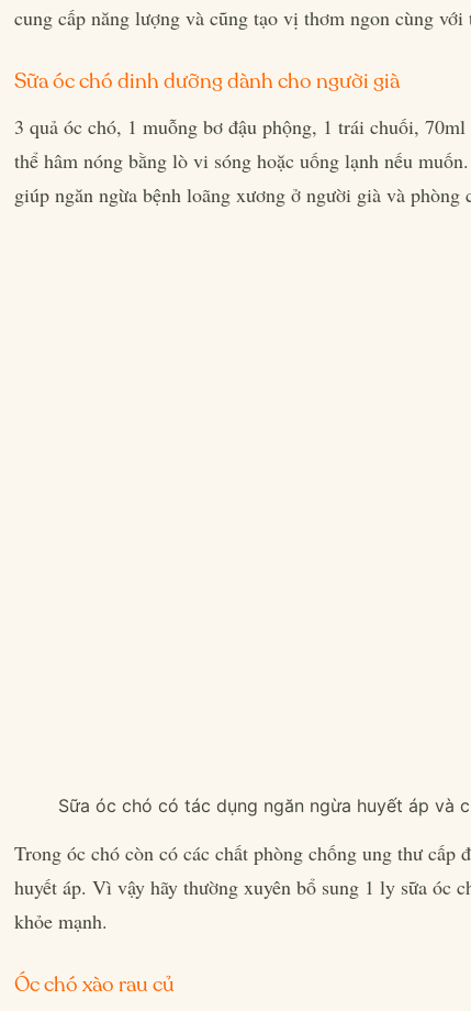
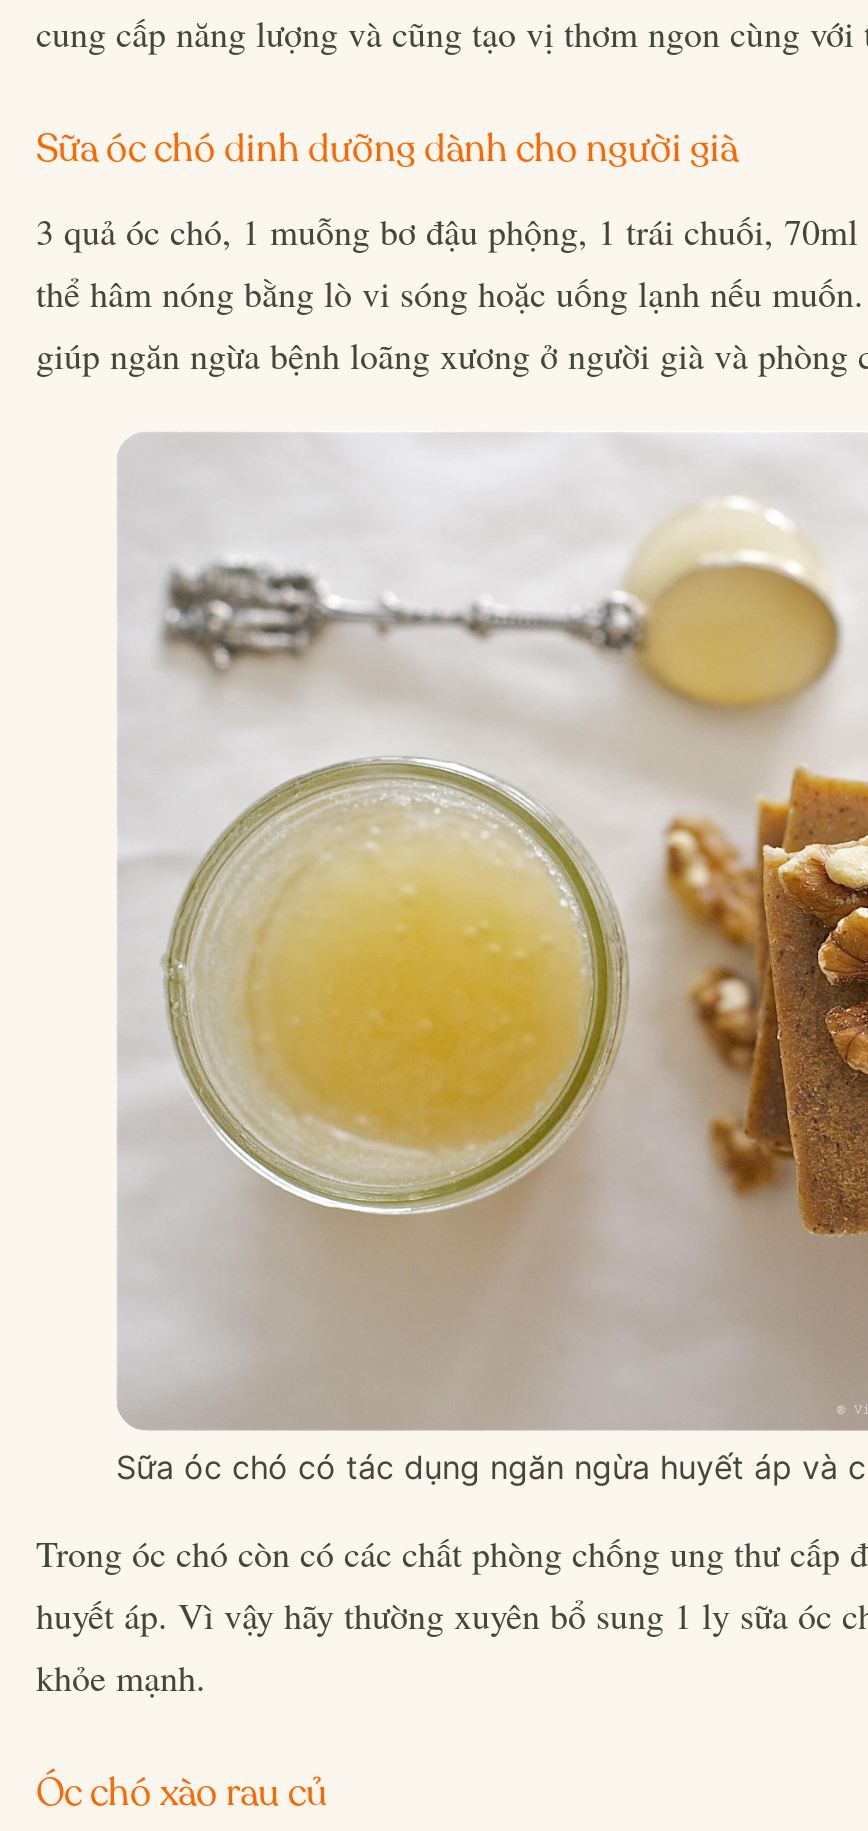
+ [image]
